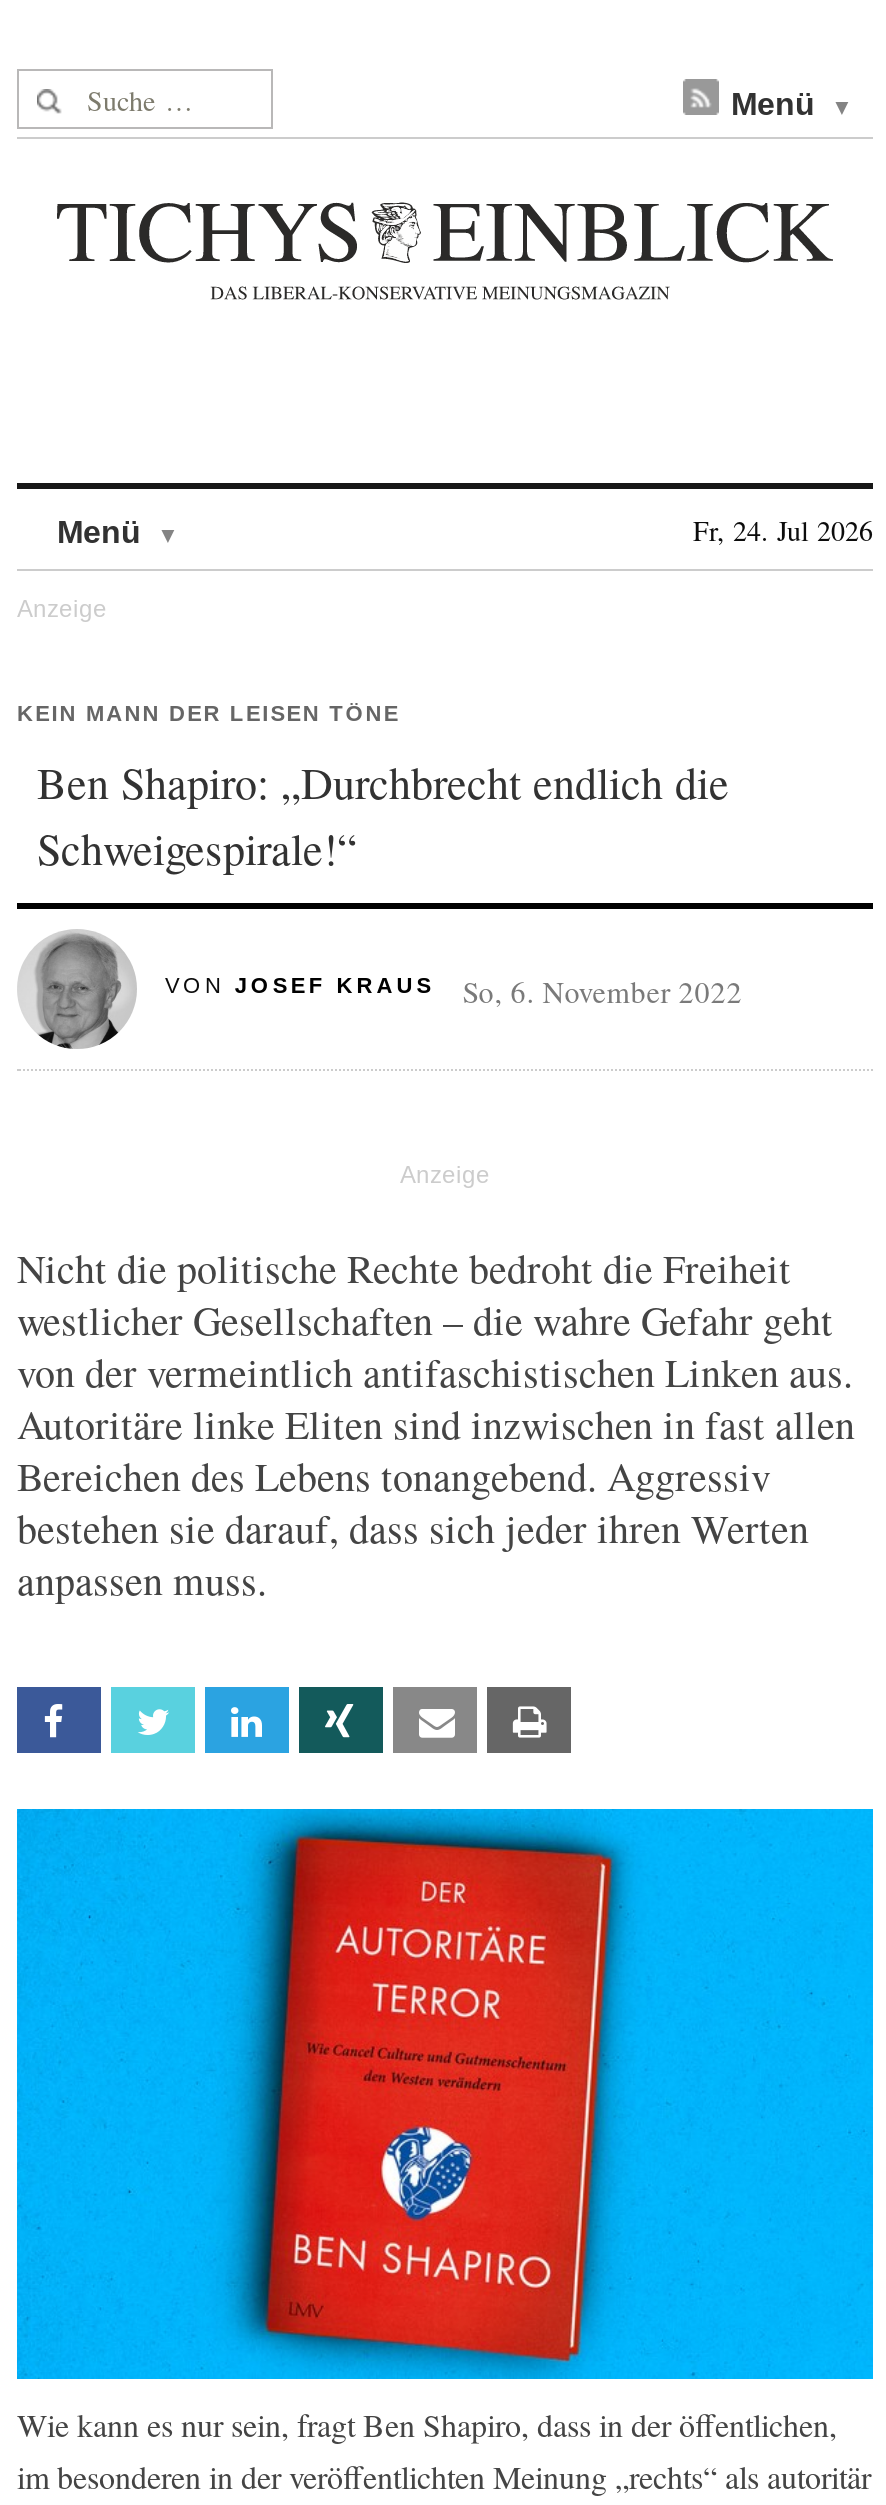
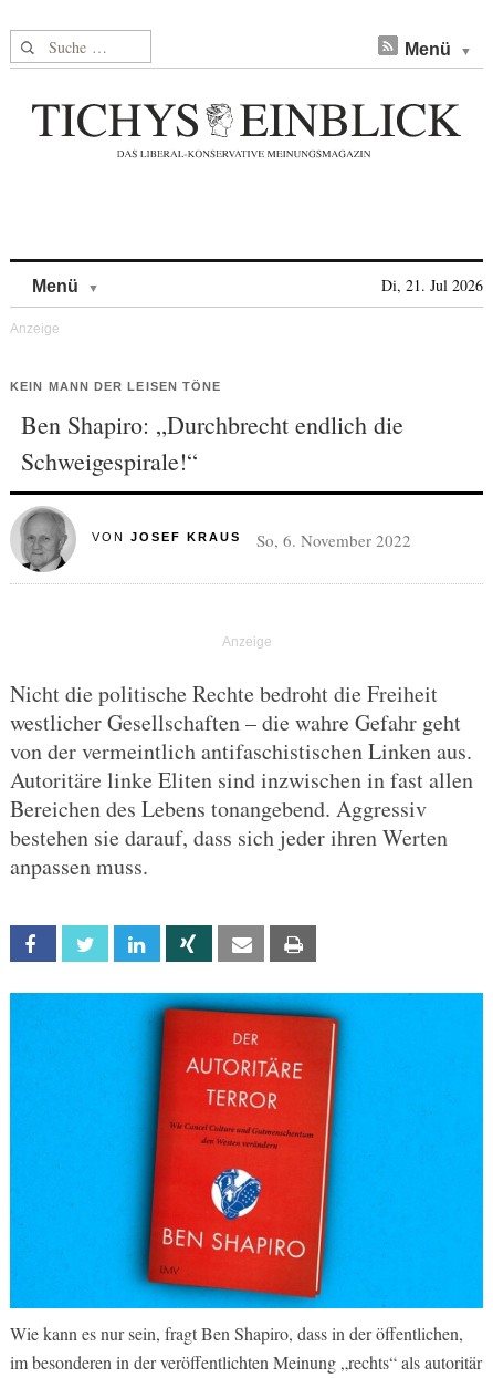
- Fr, 24. Jul 2026
+ Di, 21. Jul 2026
